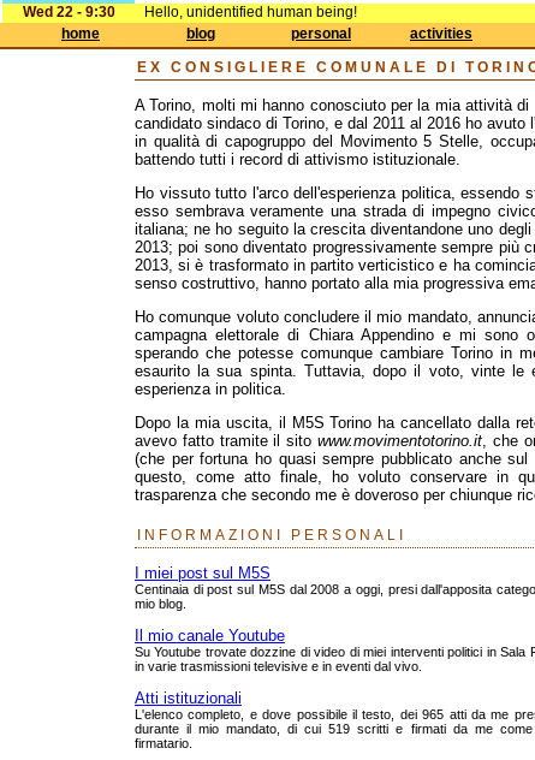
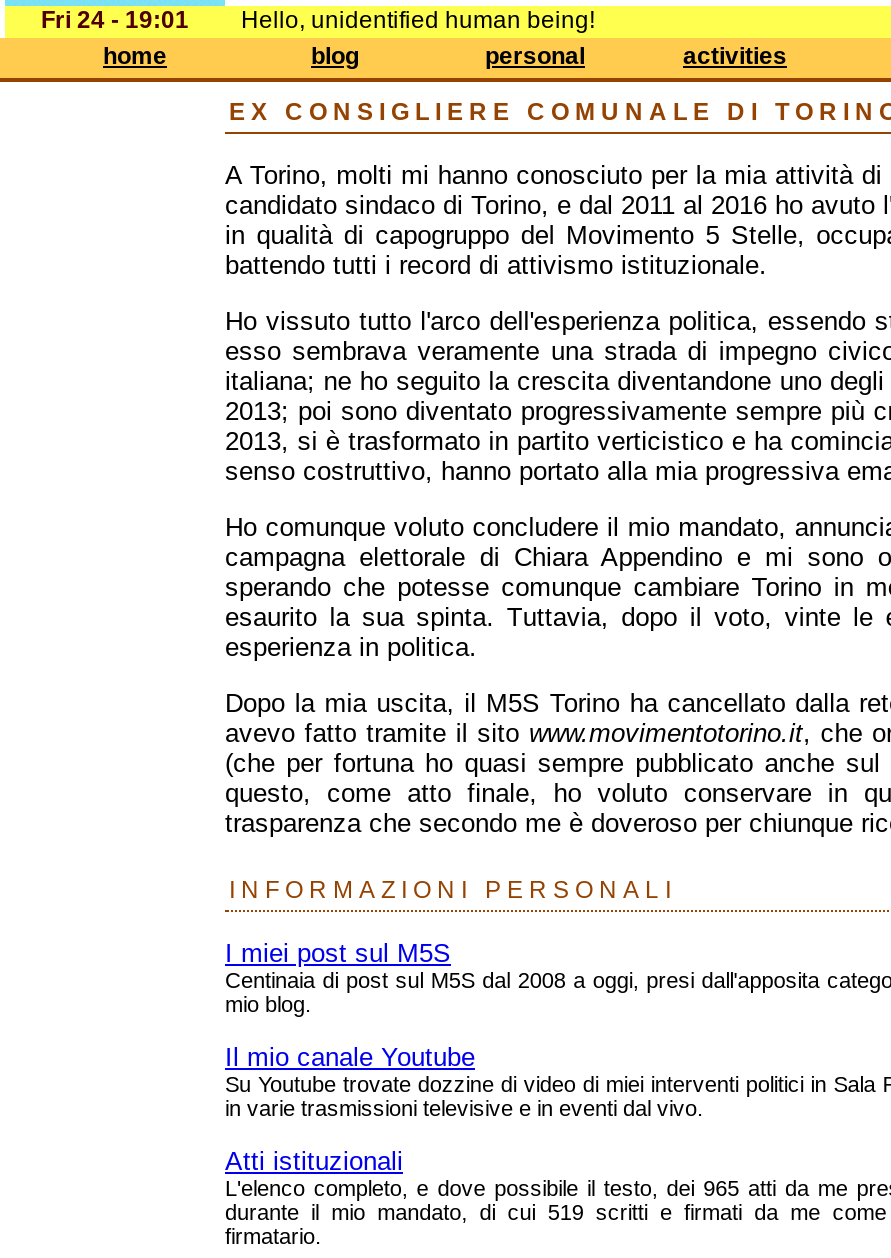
- Wed 22 - 9:30 Hello, unidentified human being!
+ Fri 24 - 19:01 Hello, unidentified human being!
